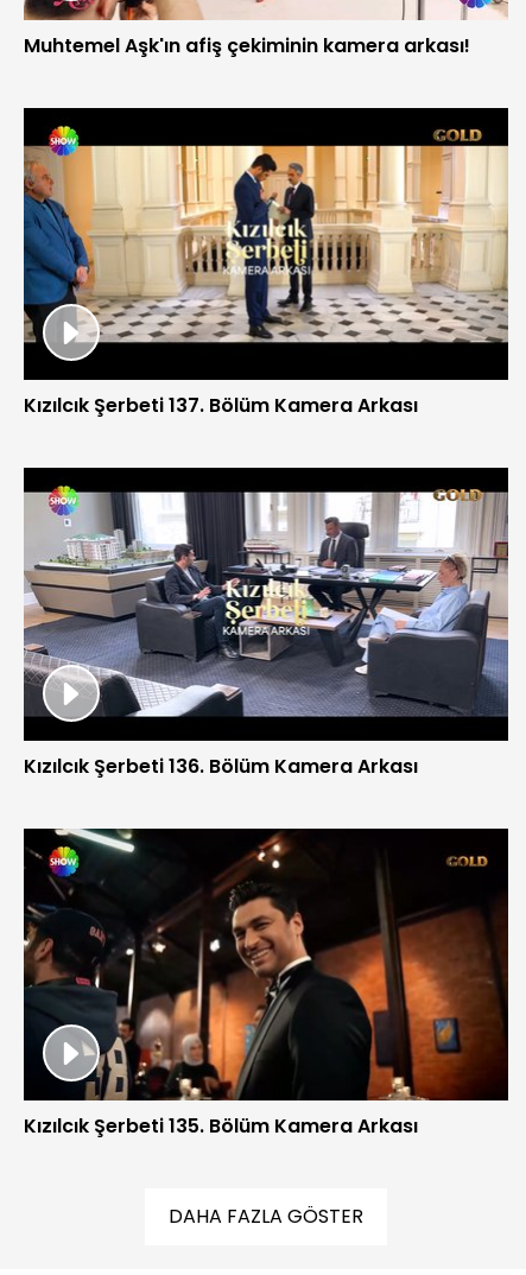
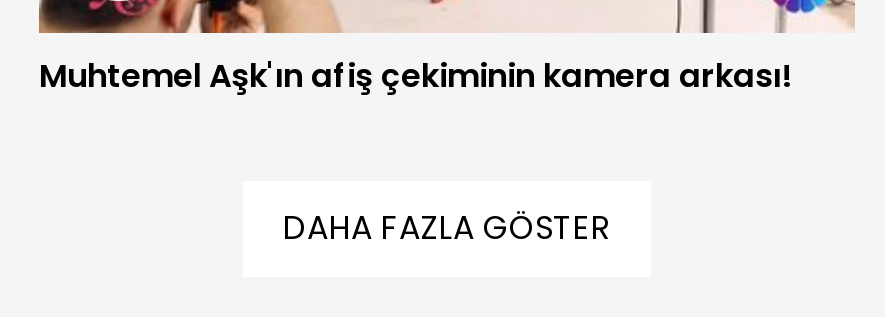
- [image]
- Kızılcık Şerbeti 137. Bölüm Kamera Arkası

- [image]
- Kızılcık Şerbeti 136. Bölüm Kamera Arkası

- [image]
- Kızılcık Şerbeti 135. Bölüm Kamera Arkası
